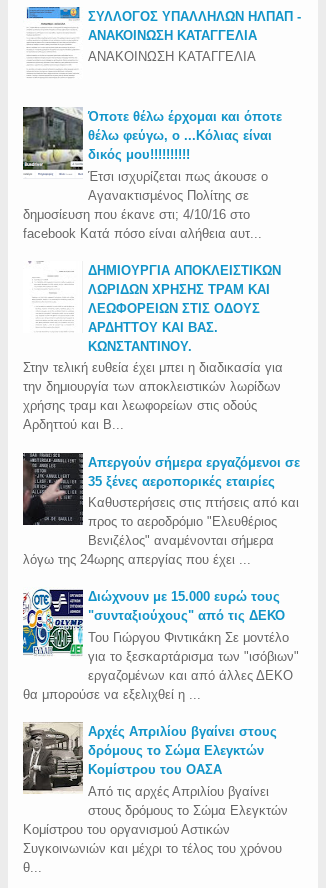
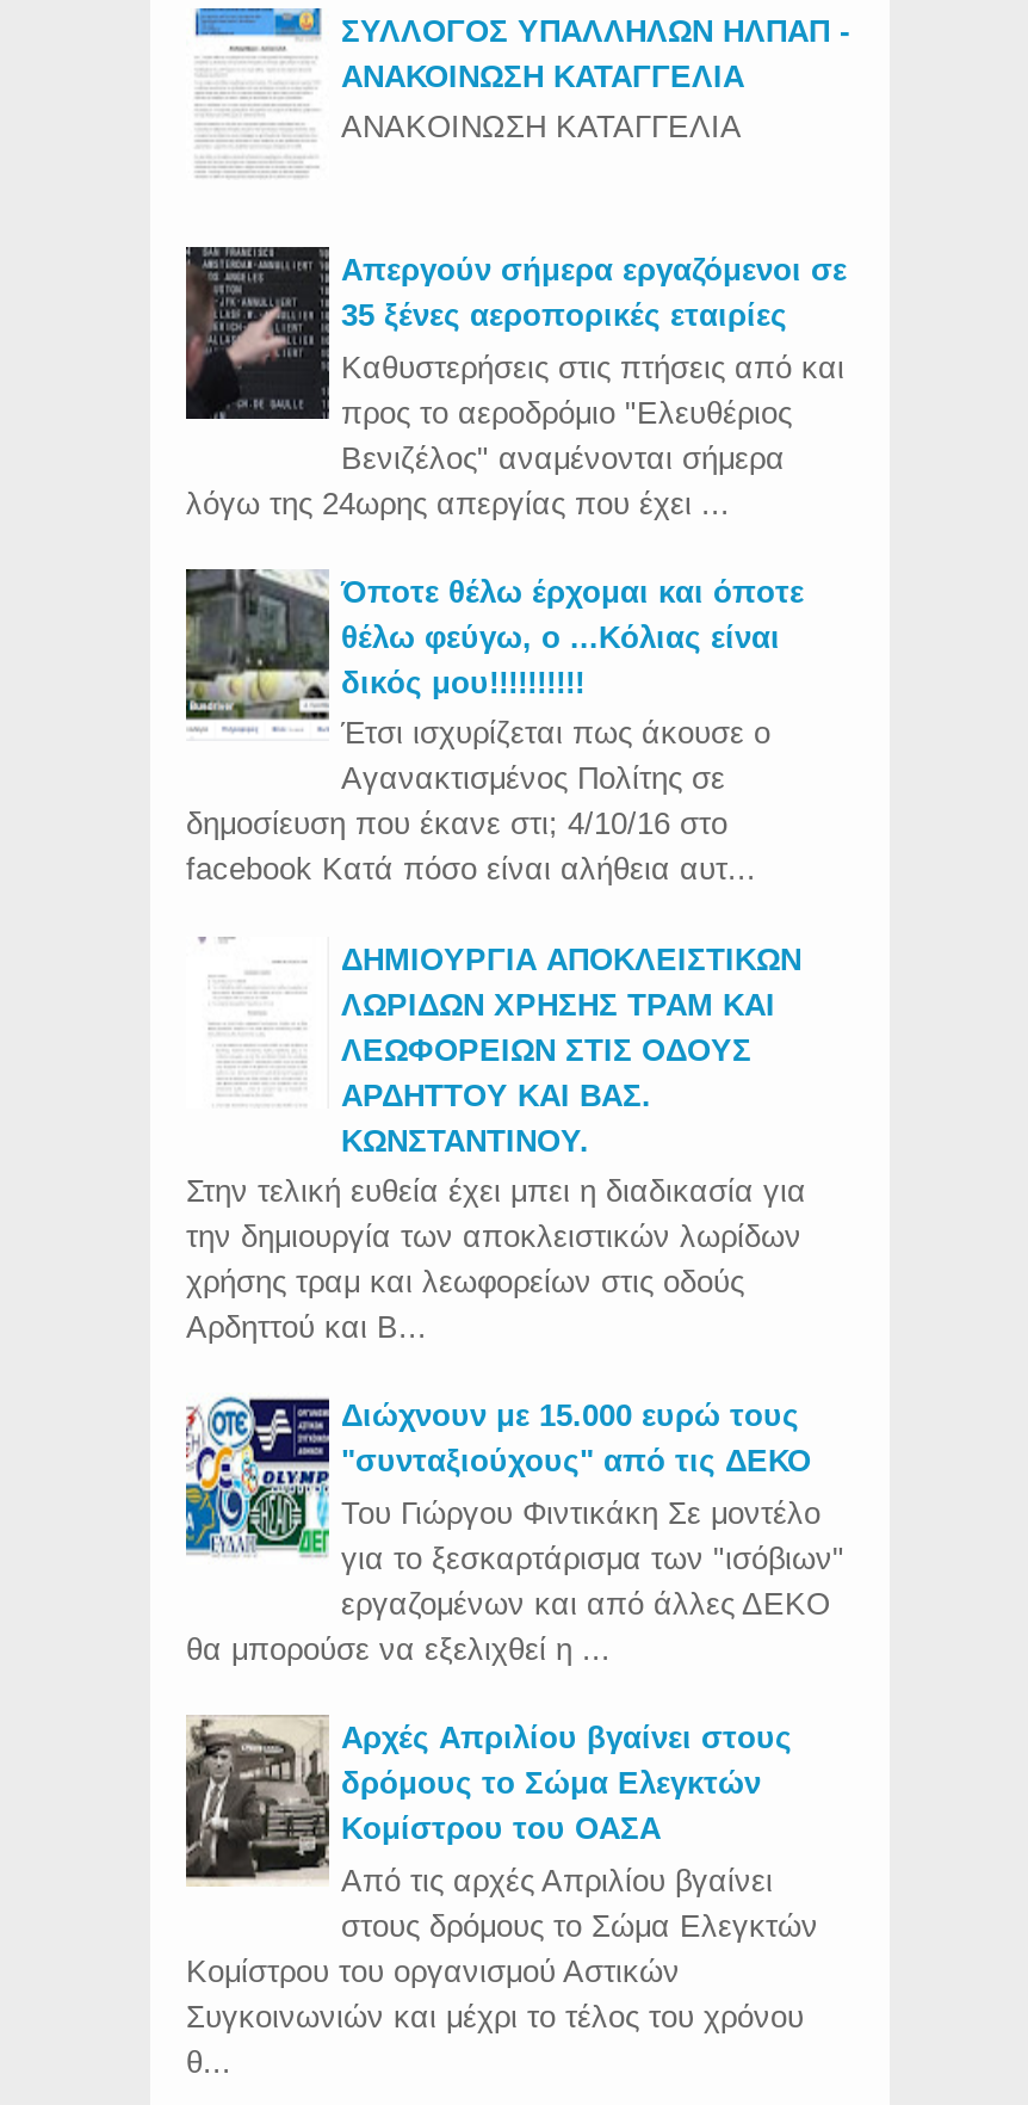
moved down: [image] | Όποτε θέλω έρχομαι και όποτε | θέλω φεύγω, ο ...Κόλιας είναι | ... | χρήσης τραμ και λεωφορείων στις οδούς | Αρδηττού και Β...

moved up: [image] | Απεργούν σήμερα εργαζόμενοι σε | 35 ξένες αεροπορικές εταιρίες | Καθυστερήσεις στις πτήσεις από και | προς το αεροδρόμιο "Ελευθέριος | Βενιζέλος" αναμένονται σήμερα | λόγω της 24ωρης απεργίας που έχει ...
